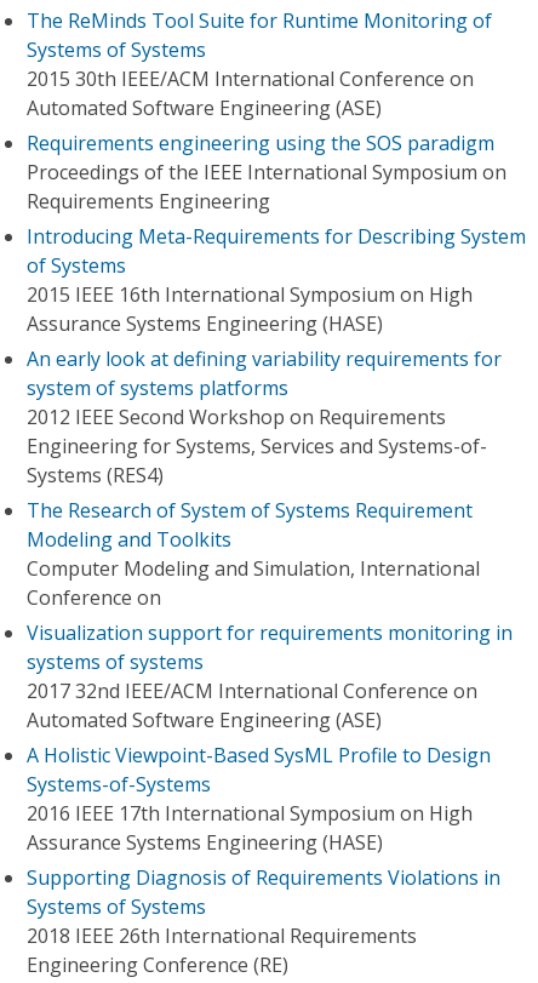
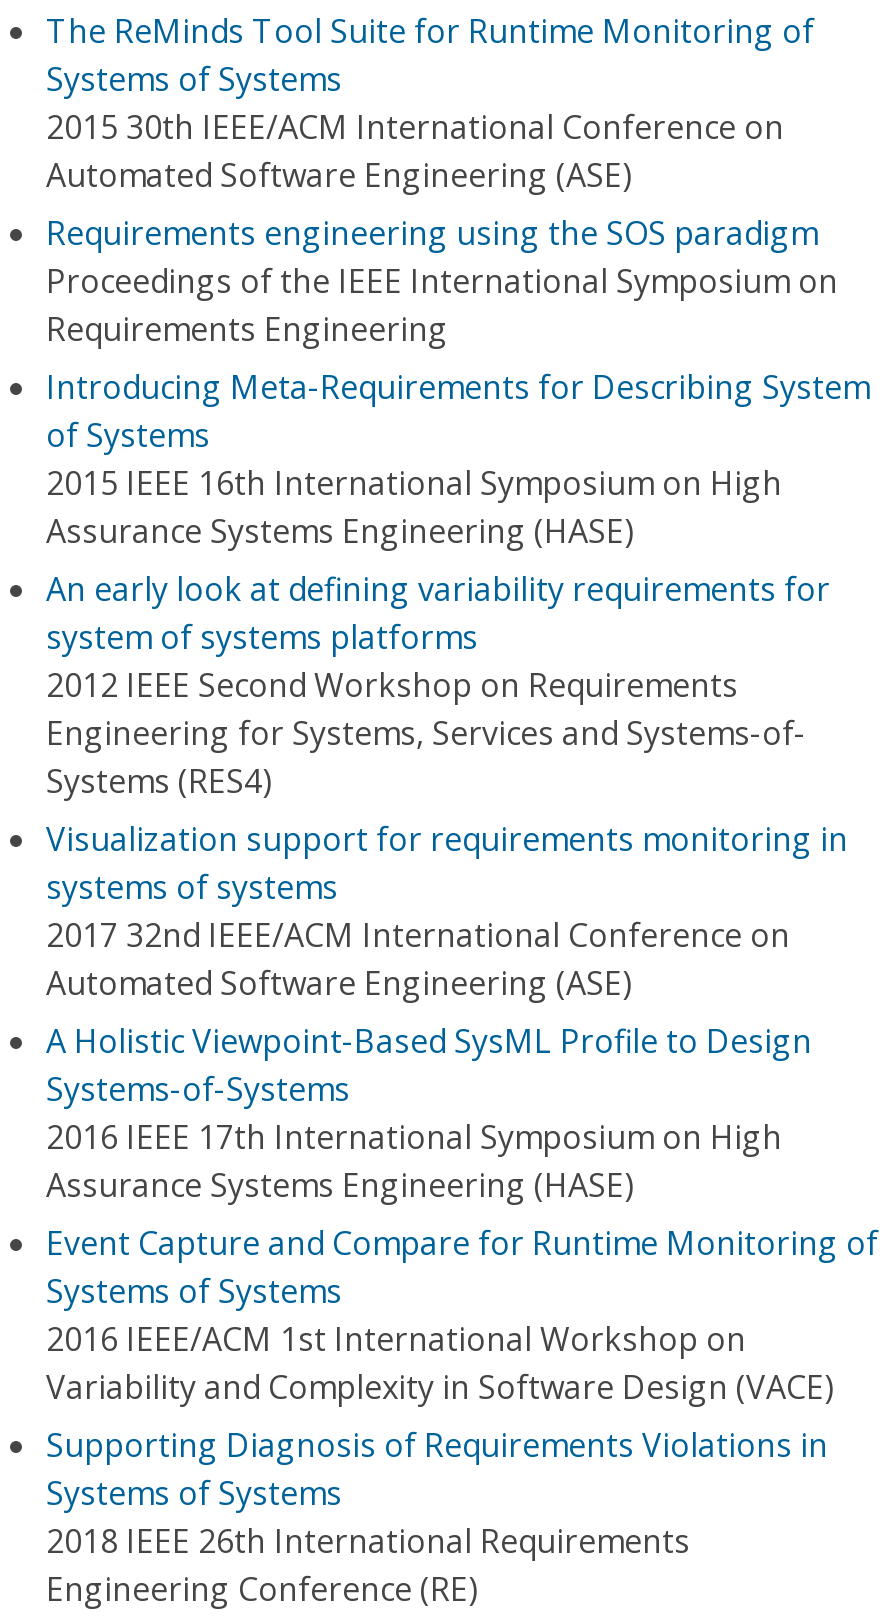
- The Research of System of Systems Requirement
- Modeling and Toolkits
- Computer Modeling and Simulation, International
- Conference on

moved up: Visualization support for requirements monitoring in | systems of systems | 2017 32nd IEEE/ACM International Conference on | Automated Software Engineering (ASE) | A Holistic Viewpoint-Based SysML Profile to Design | Systems-of-Systems | 2016 IEEE 17th International Symposium on High | Assurance Systems Engineering (HASE)

+ Event Capture and Compare for Runtime Monitoring of
+ Systems of Systems
+ 2016 IEEE/ACM 1st International Workshop on
+ Variability and Complexity in Software Design (VACE)
